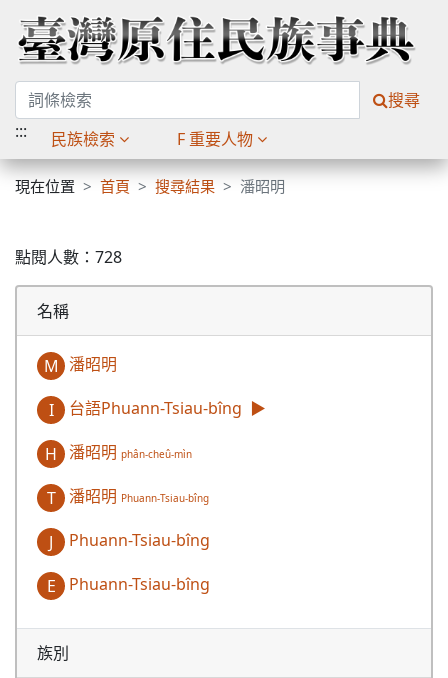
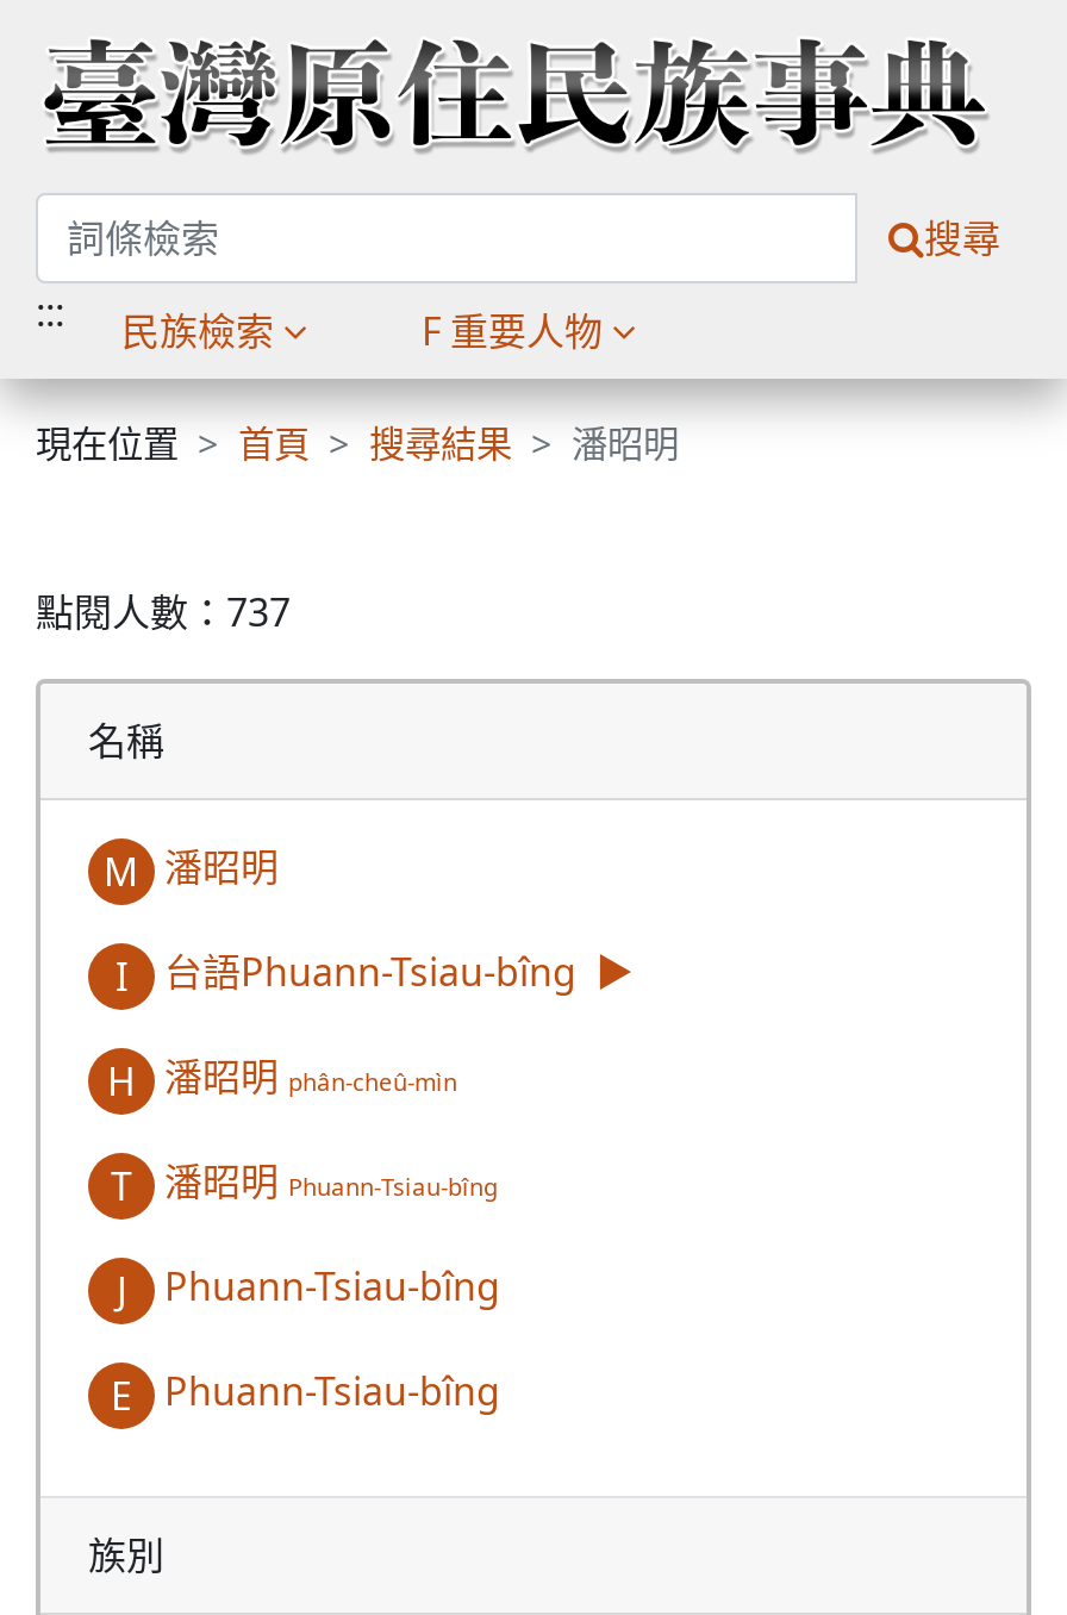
- 點閱人數：728
+ 點閱人數：737
